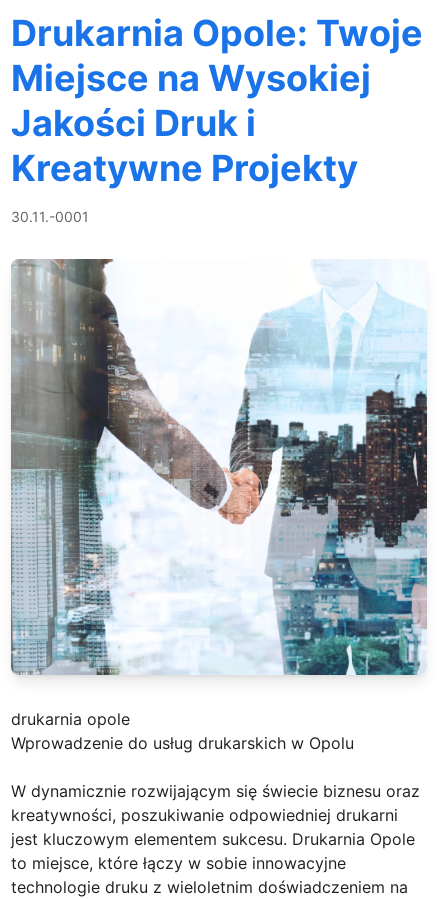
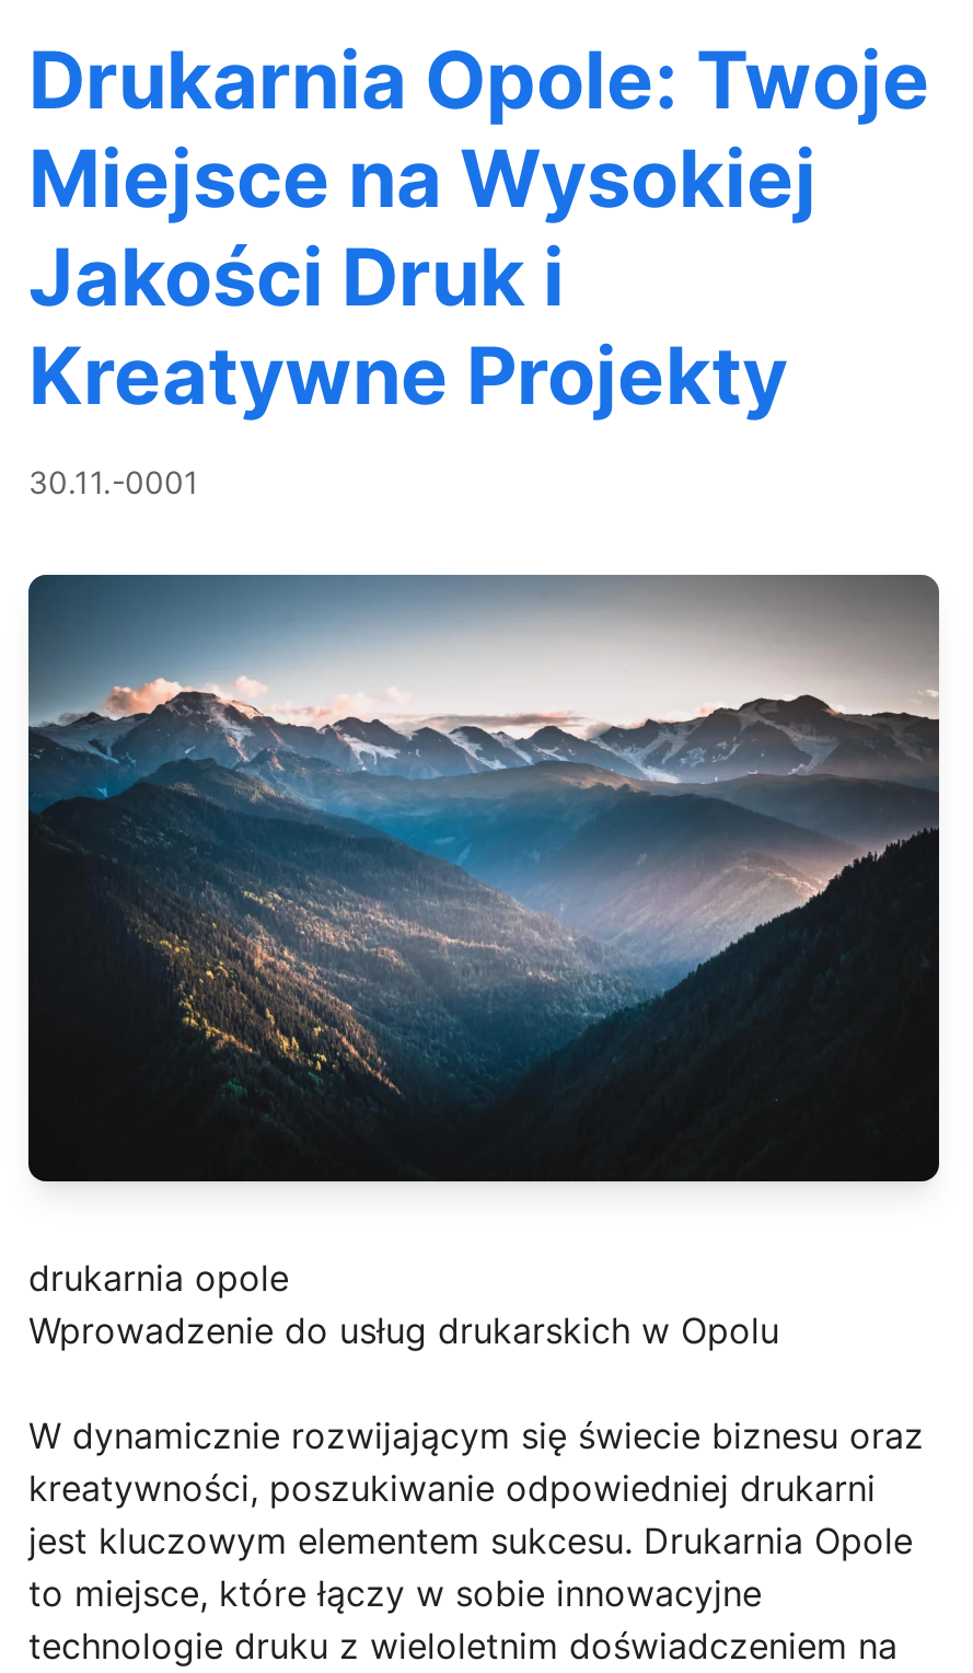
- [image]
+ [image]
